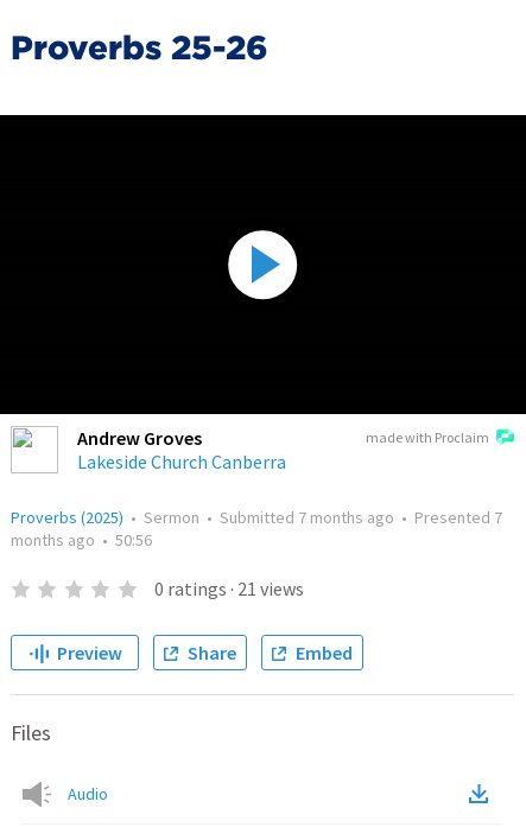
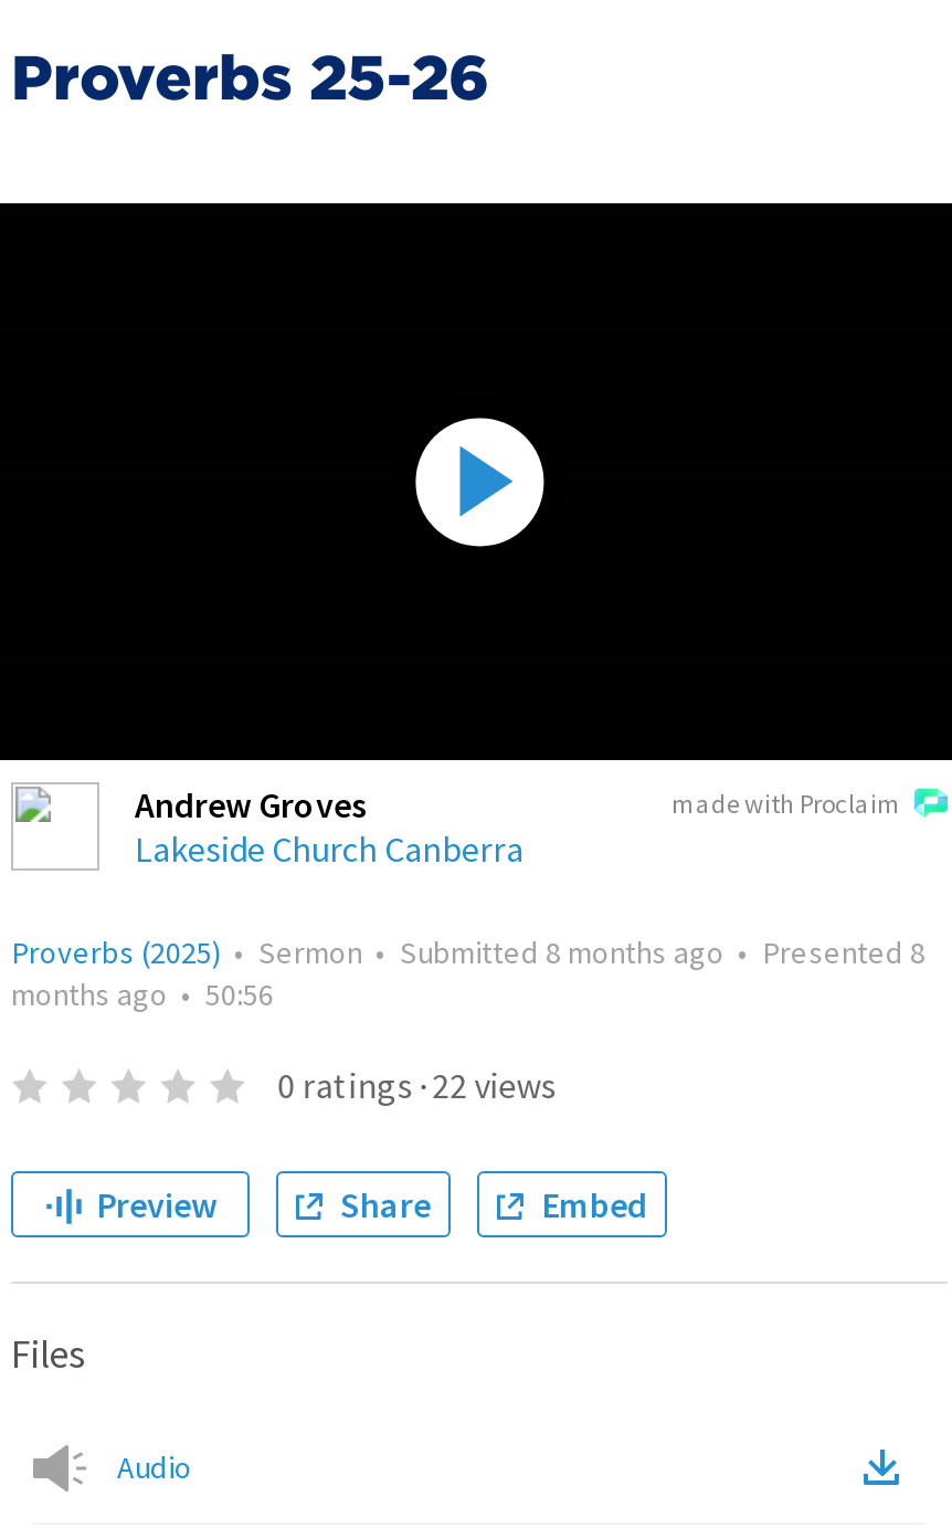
- Proverbs (2025) • Sermon • Submitted 7 months ago • Presented 7
+ Proverbs (2025) • Sermon • Submitted 8 months ago • Presented 8

- 0 ratings · 21 views
+ 0 ratings · 22 views
